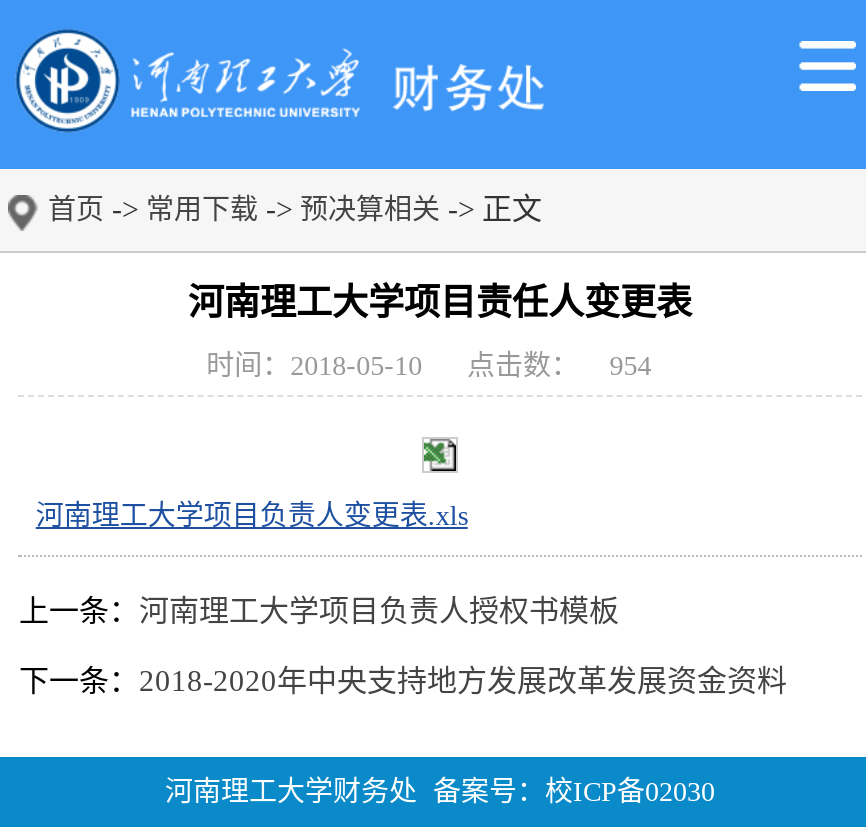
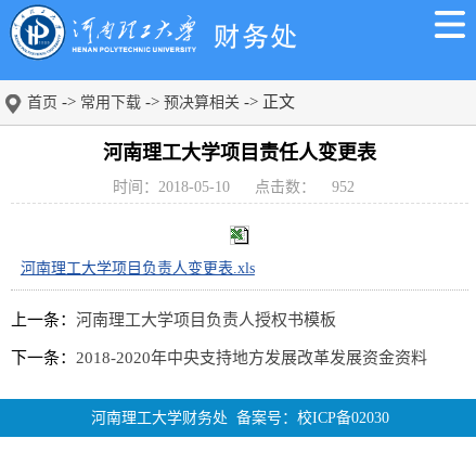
- 时间：2018-05-10 点击数： 954
+ 时间：2018-05-10 点击数： 952
